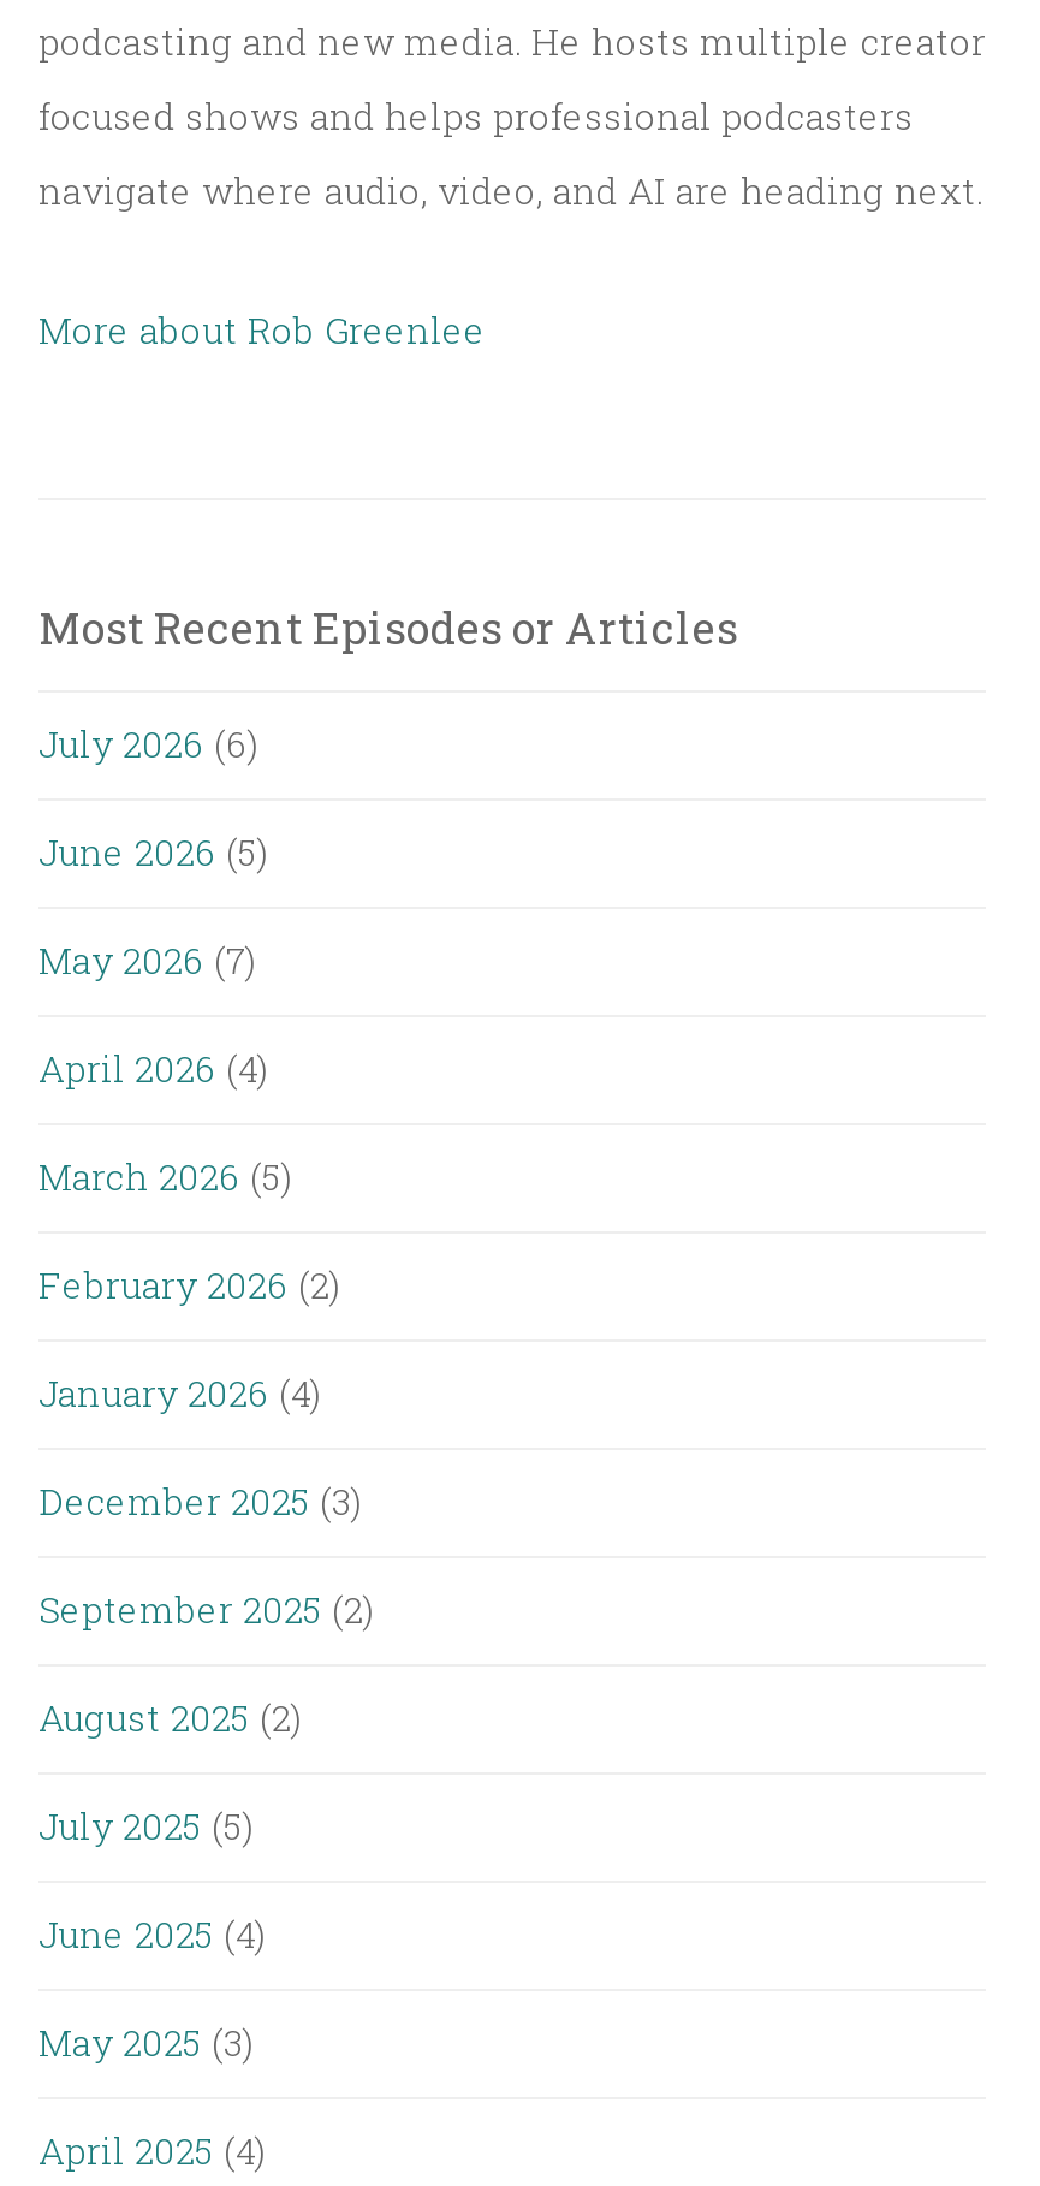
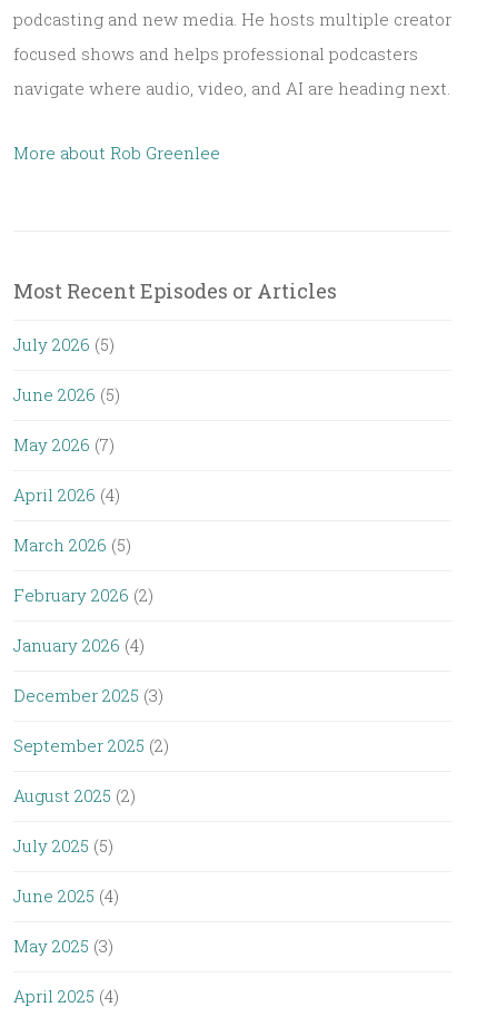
- July 2026 (6)
+ July 2026 (5)
